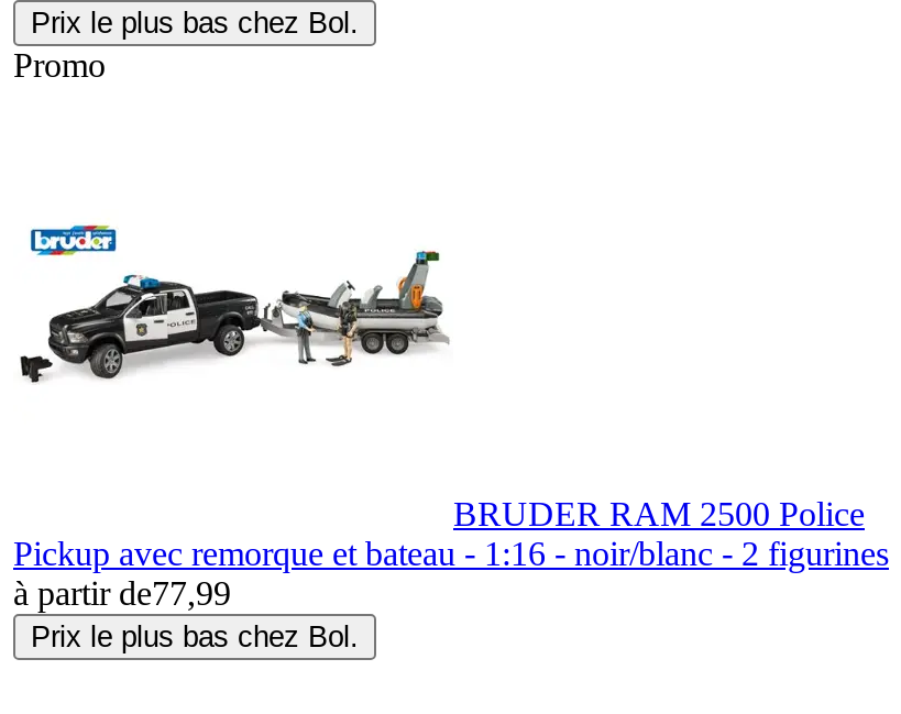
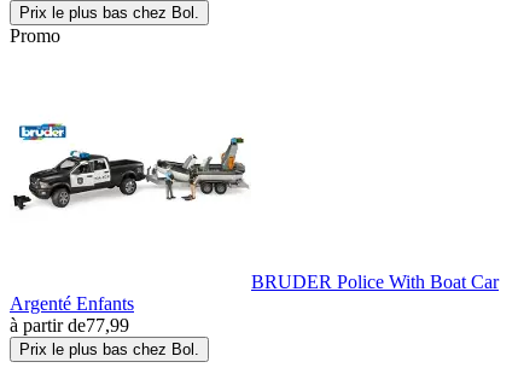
- BRUDER RAM 2500 Police
- Pickup avec remorque et bateau - 1:16 - noir/blanc - 2 figurines
+ BRUDER Police With Boat Car
+ Argenté Enfants
